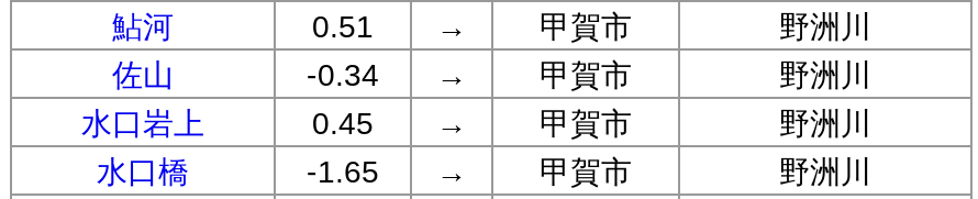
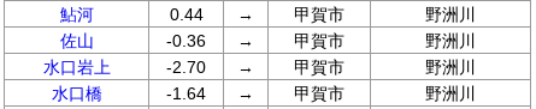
- 0.51
+ 0.44

- -0.34
+ -0.36

- 0.45
+ -2.70

- -1.65
+ -1.64
